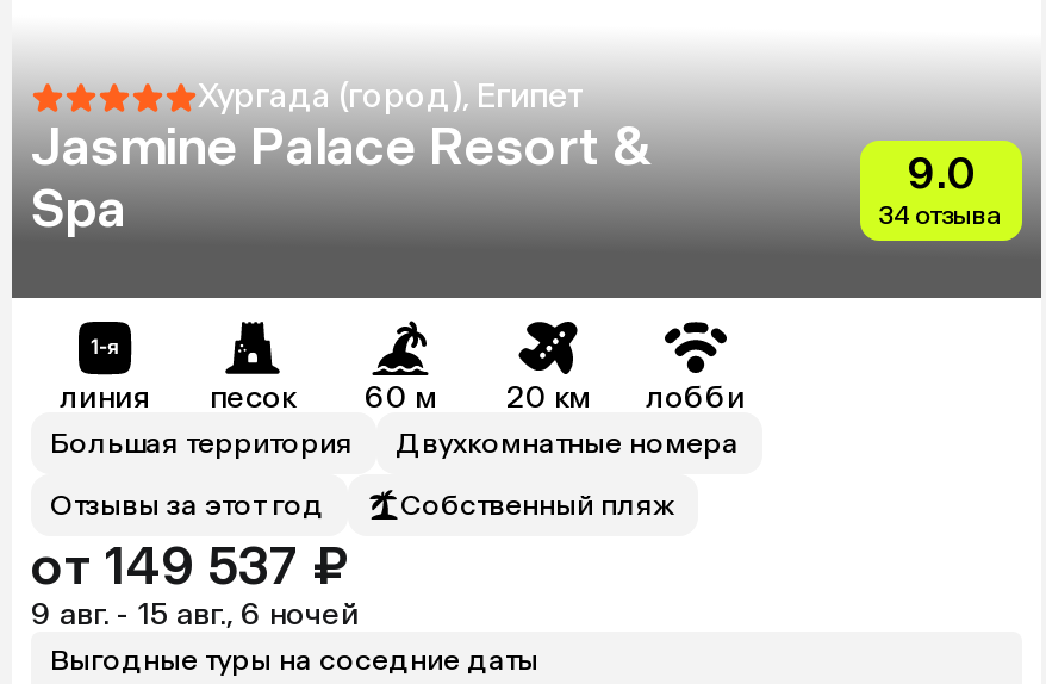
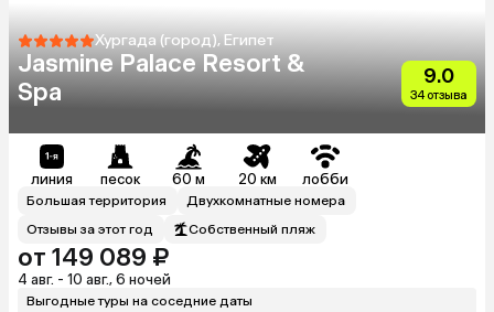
- от 149 537 ₽
+ от 149 089 ₽

- 9 авг. - 15 авг., 6 ночей
+ 4 авг. - 10 авг., 6 ночей
